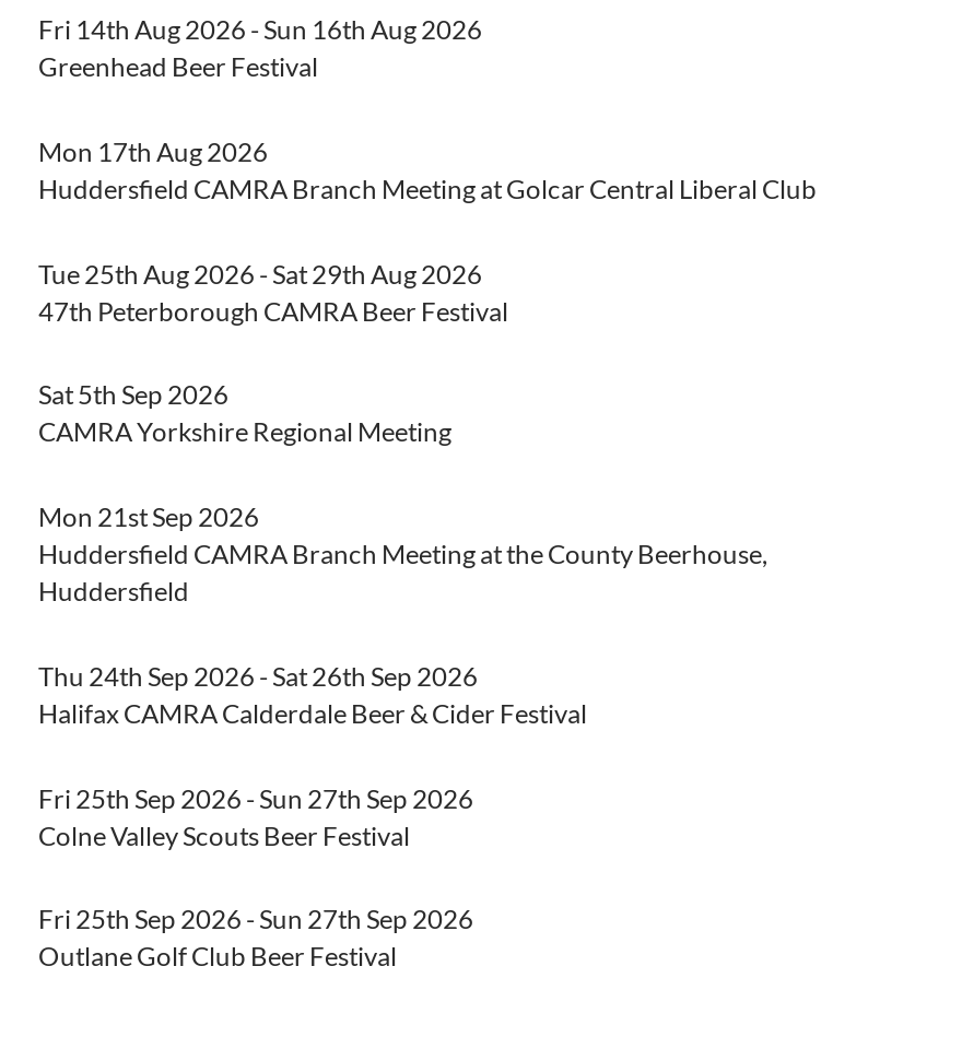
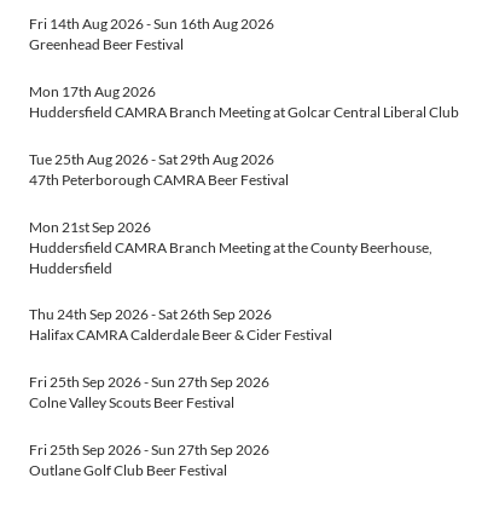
- Sat 5th Sep 2026
- CAMRA Yorkshire Regional Meeting
